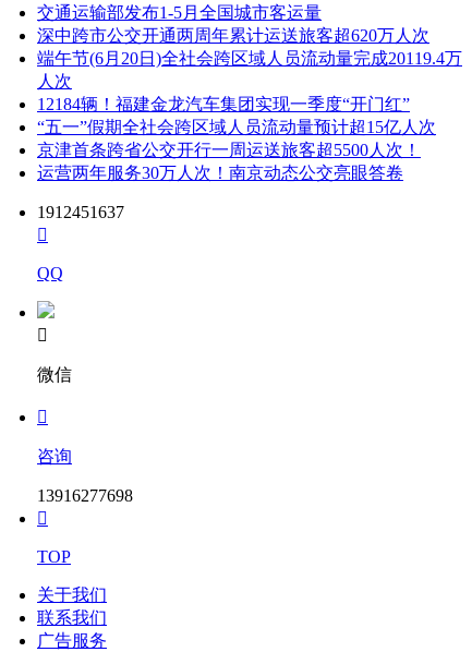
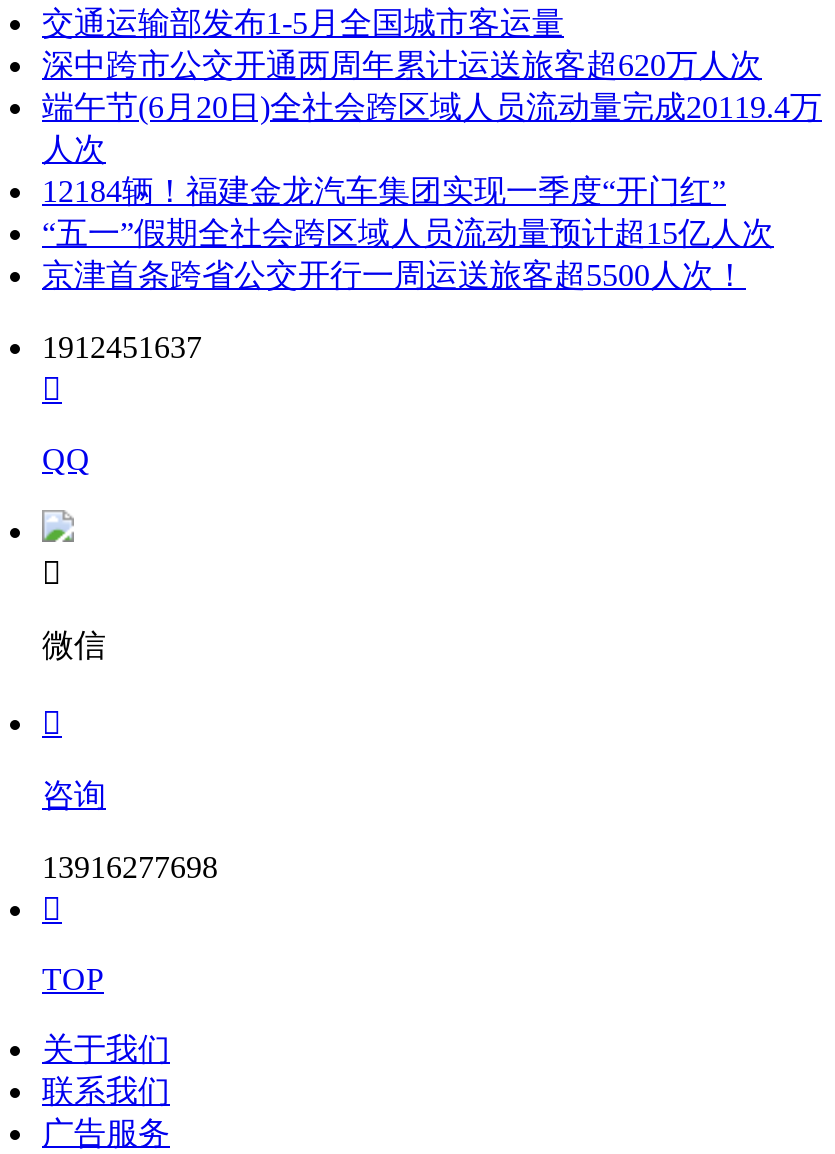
- 运营两年服务30万人次！南京动态公交亮眼答卷
